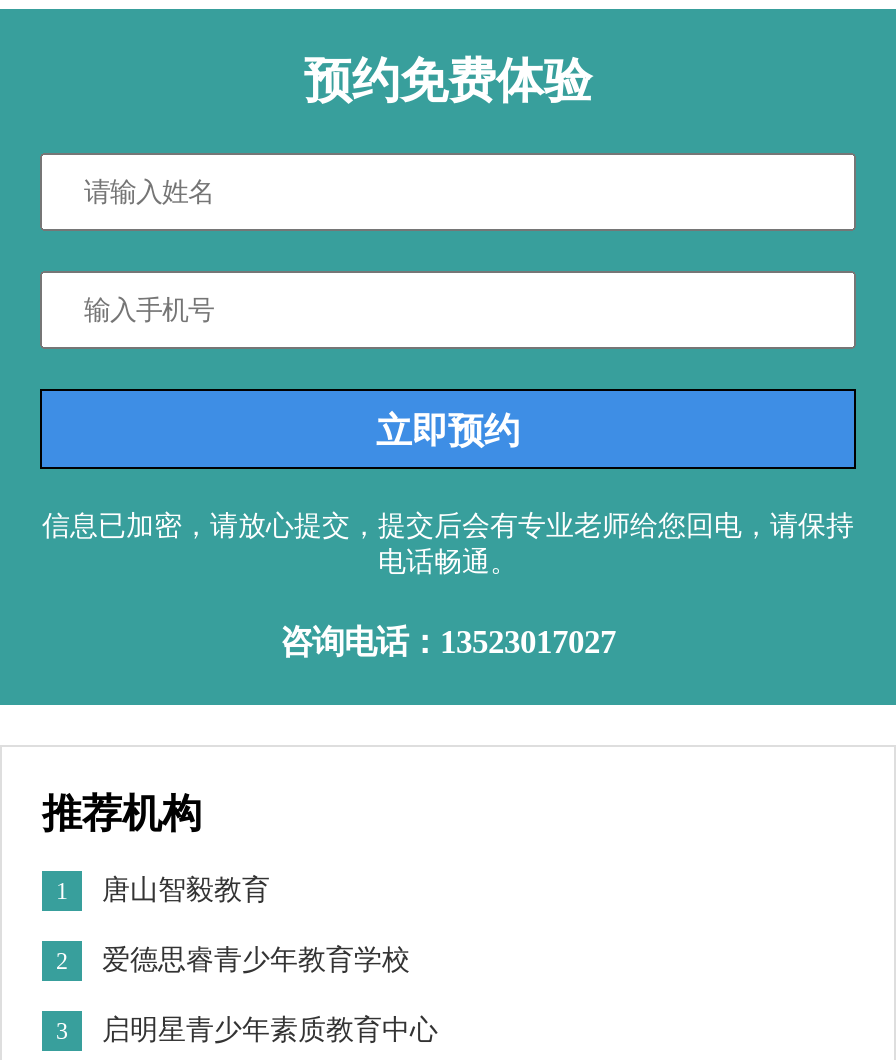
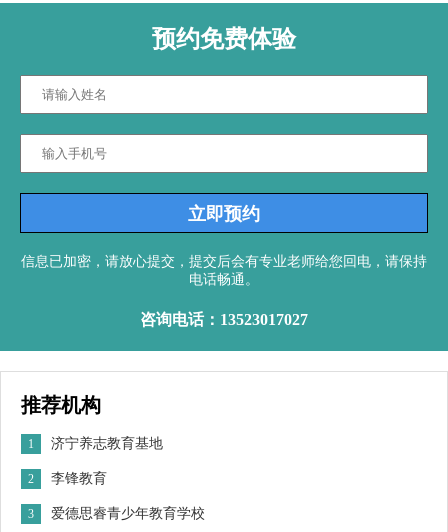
- 唐山智毅教育
+ 济宁养志教育基地

+ 李锋教育

moved down: 爱德思睿青少年教育学校

- 启明星青少年素质教育中心
